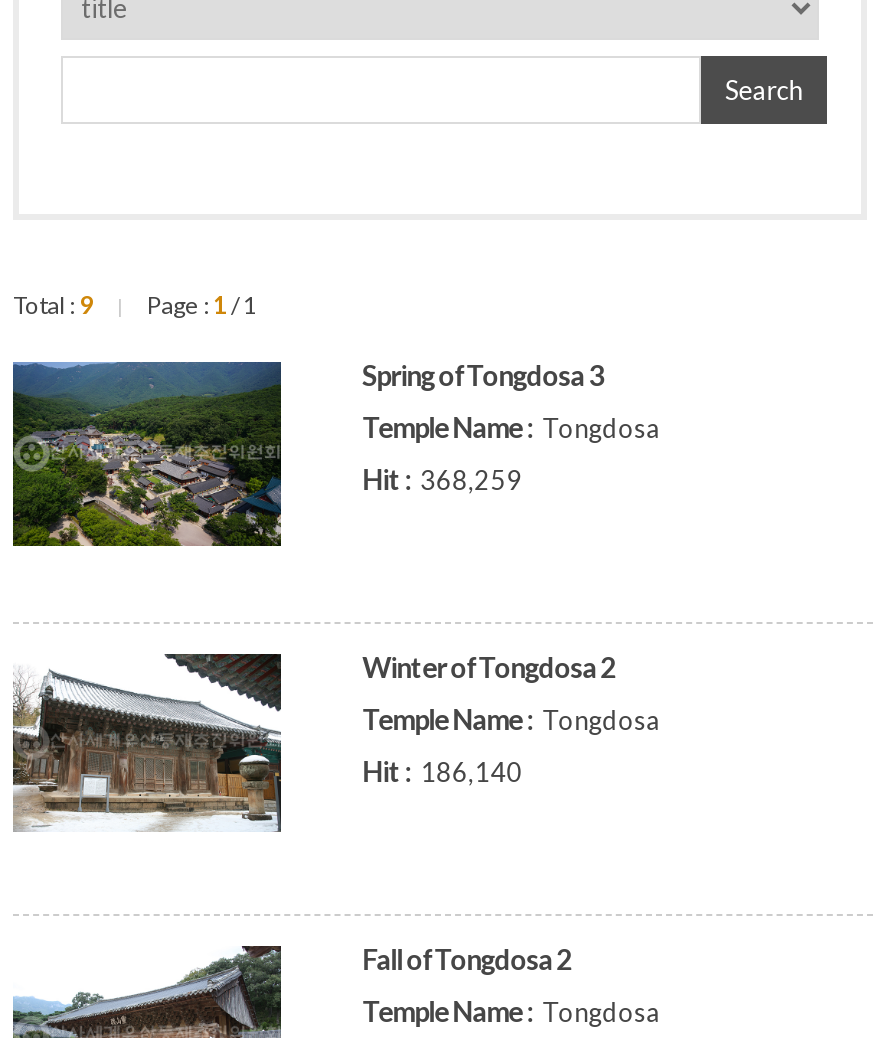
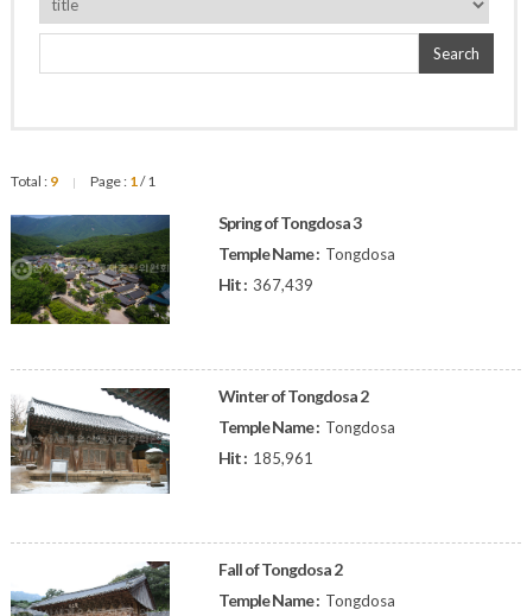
- Hit : 368,259
+ Hit : 367,439

- Hit : 186,140
+ Hit : 185,961
